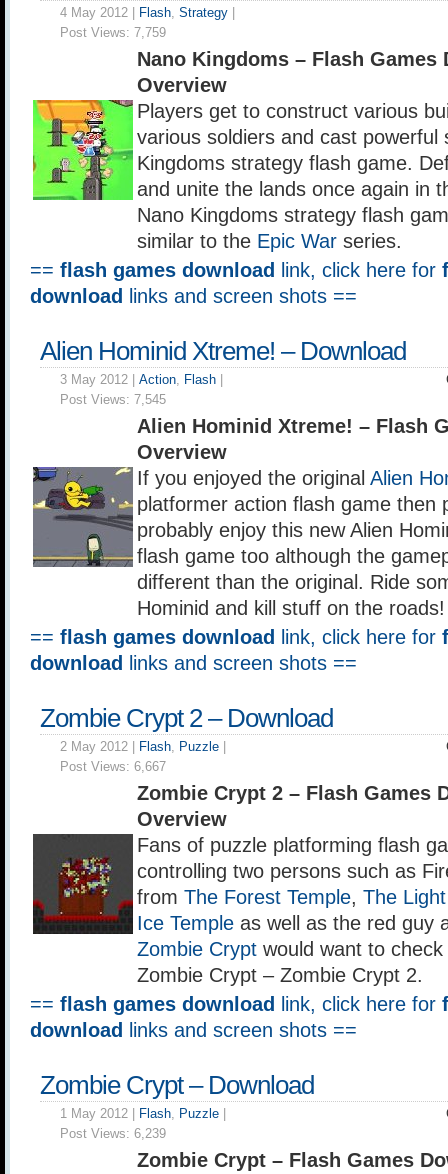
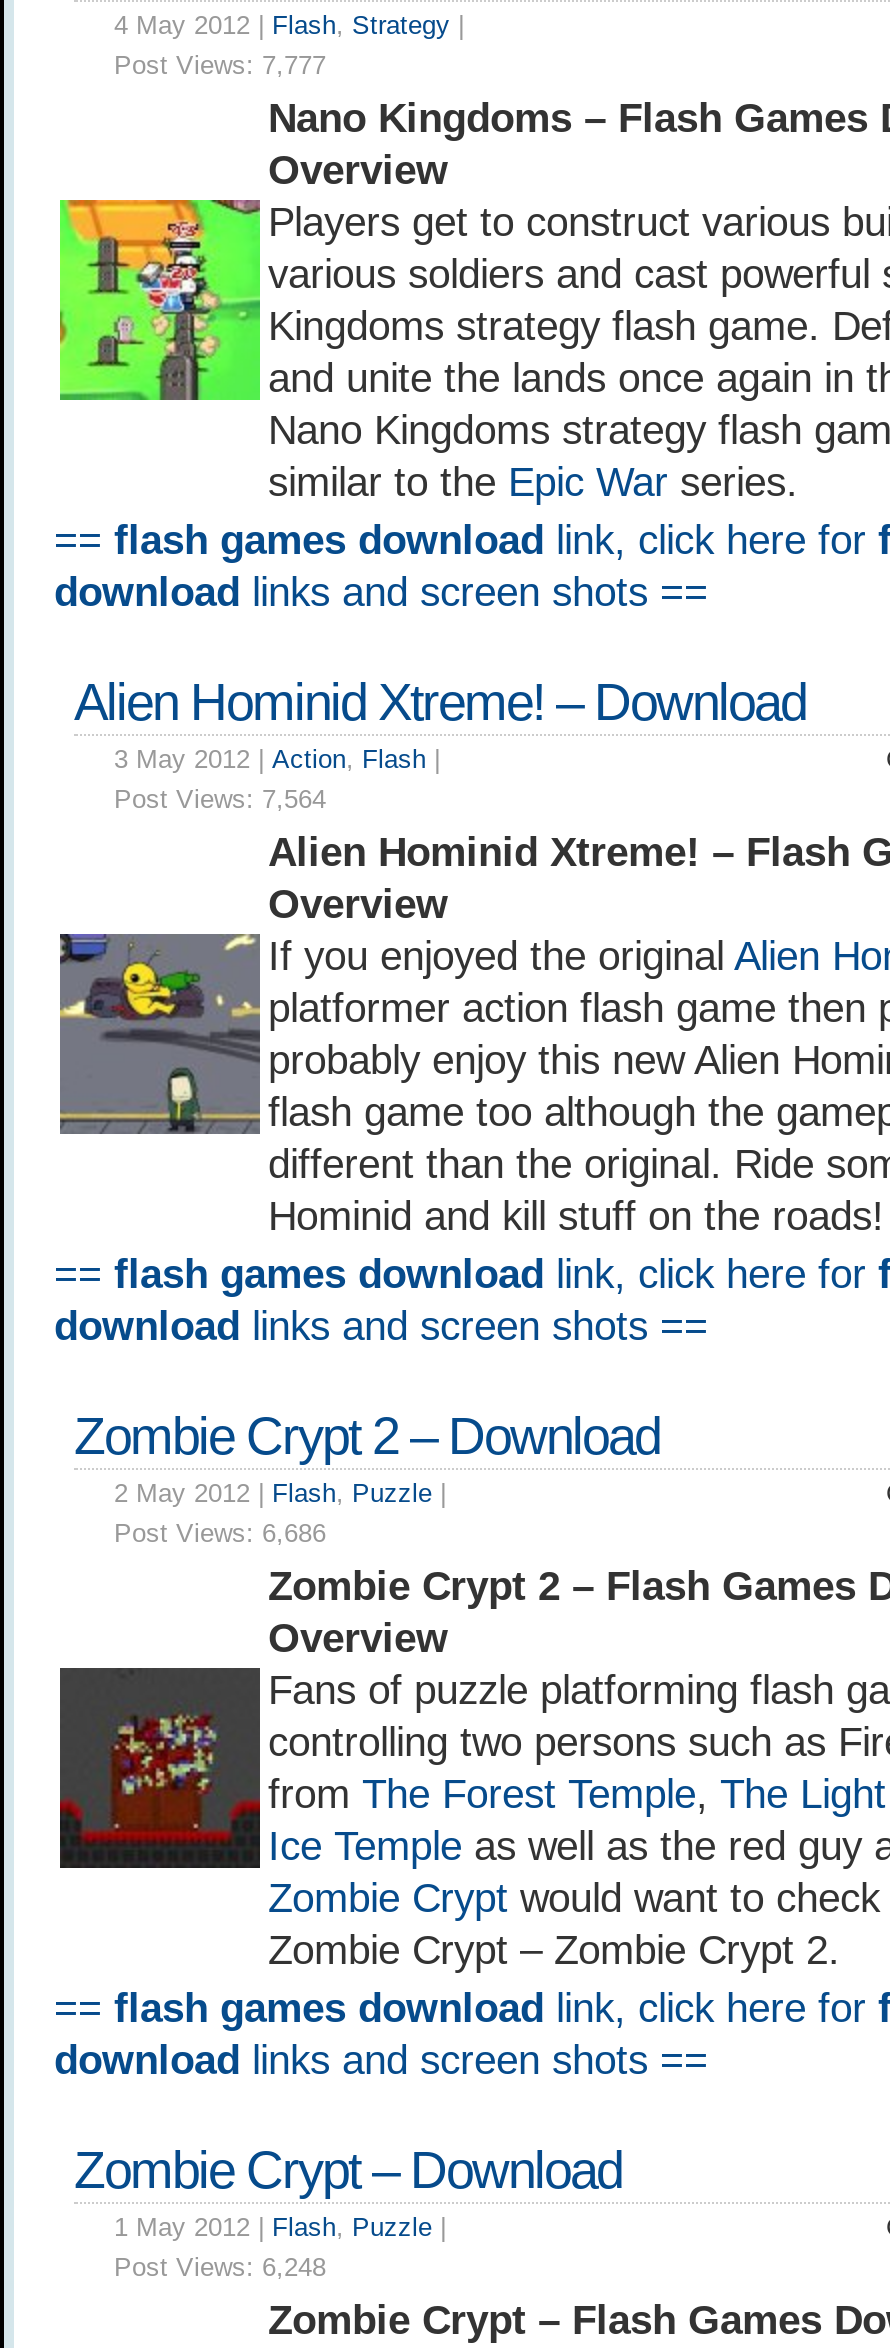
- Post Views: 7,759
+ Post Views: 7,777

- Post Views: 7,545
+ Post Views: 7,564

- Post Views: 6,667
+ Post Views: 6,686

- Post Views: 6,239
+ Post Views: 6,248
